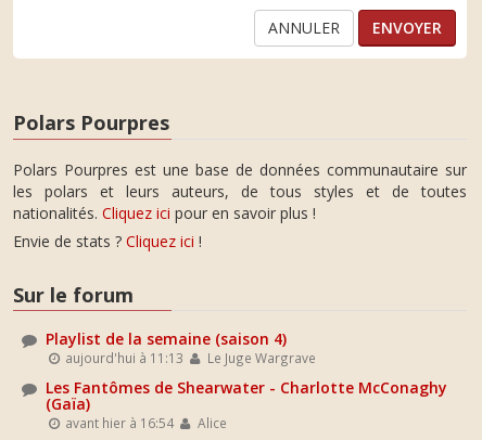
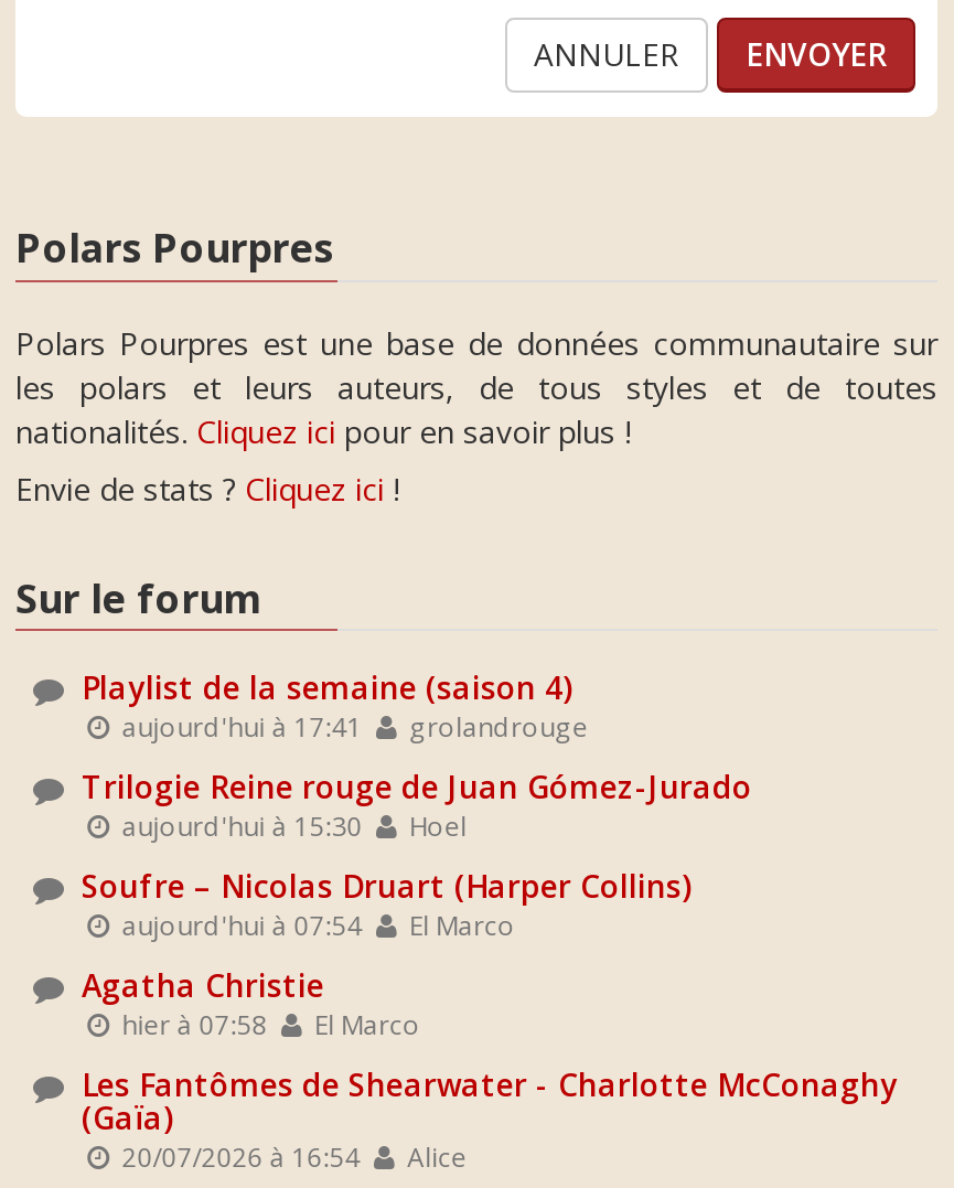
- aujourd'hui à 11:13
- Le Juge Wargrave
+ aujourd'hui à 17:41
+ grolandrouge
+ Trilogie Reine rouge de Juan Gómez-Jurado
+ aujourd'hui à 15:30
+ Hoel
+ Soufre – Nicolas Druart (Harper Collins)
+ aujourd'hui à 07:54
+ El Marco
+ Agatha Christie
+ hier à 07:58
+ El Marco

- avant hier à 16:54 Alice
+ 20/07/2026 à 16:54 Alice
